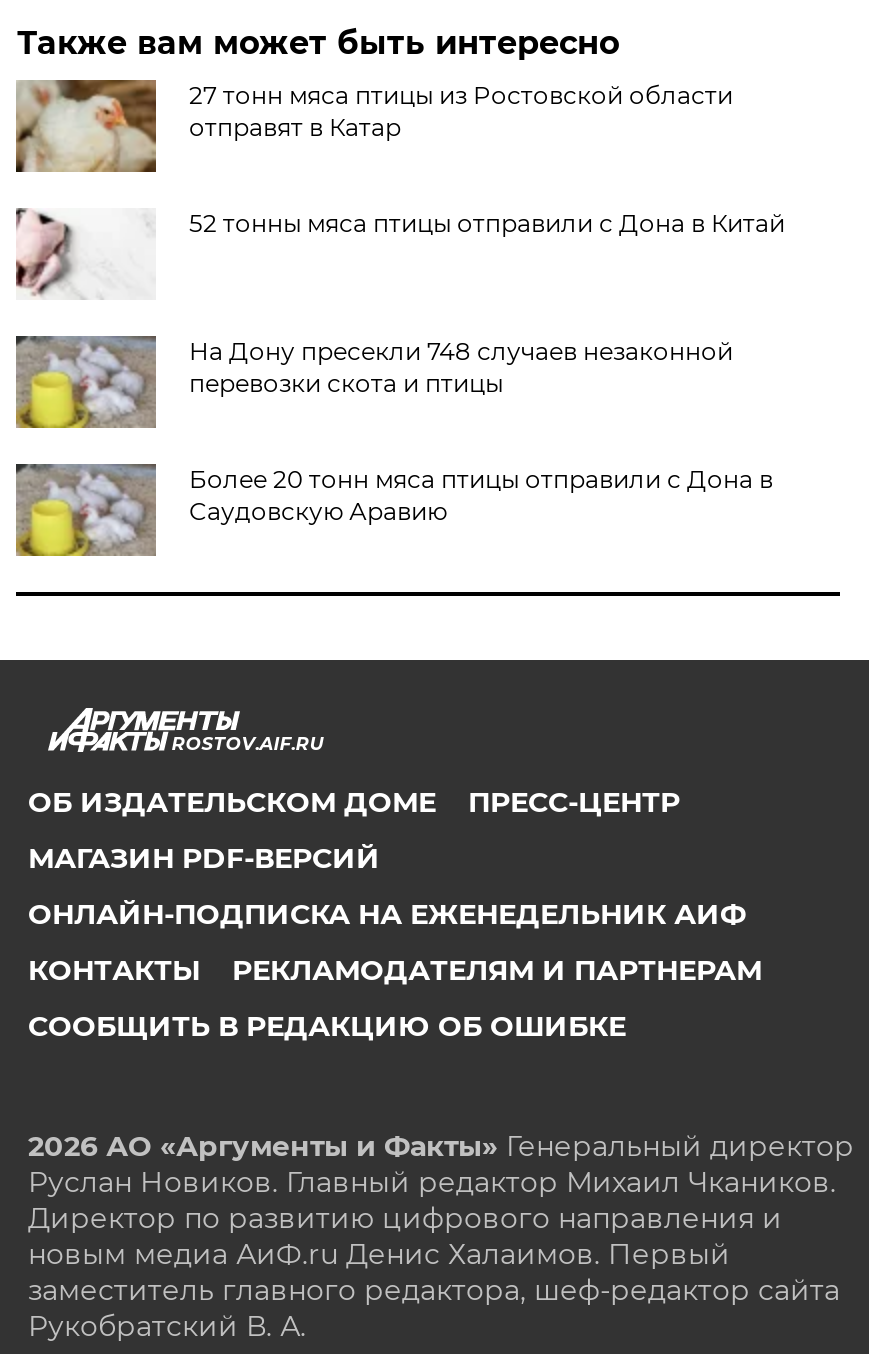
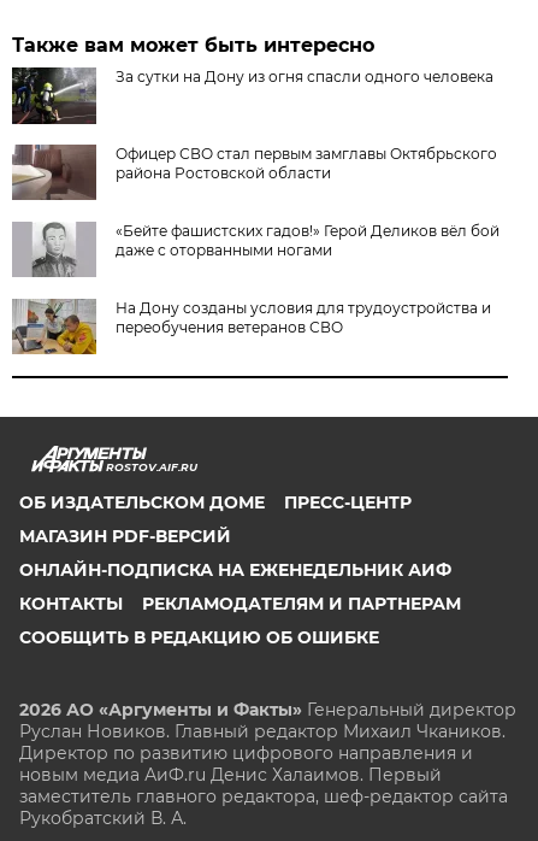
- [image]
- 27 тонн мяса птицы из Ростовской области
- отправят в Катар
+ [image]
+ За сутки на Дону из огня спасли одного человека

- [image]
- 52 тонны мяса птицы отправили с Дона в Китай
+ [image]
+ Офицер СВО стал первым замглавы Октябрьского
+ района Ростовской области

- [image]
- На Дону пресекли 748 случаев незаконной
- перевозки скота и птицы
+ [image]
+ «Бейте фашистских гадов!» Герой Деликов вёл бой
+ даже с оторванными ногами

- [image]
- Более 20 тонн мяса птицы отправили с Дона в
- Саудовскую Аравию
+ [image]
+ На Дону созданы условия для трудоустройства и
+ переобучения ветеранов СВО
